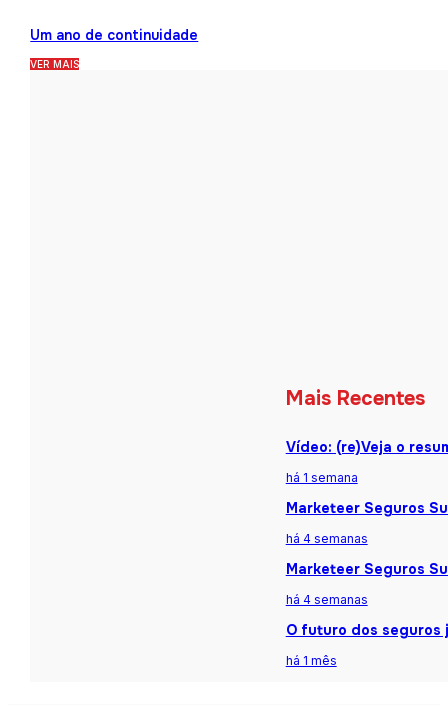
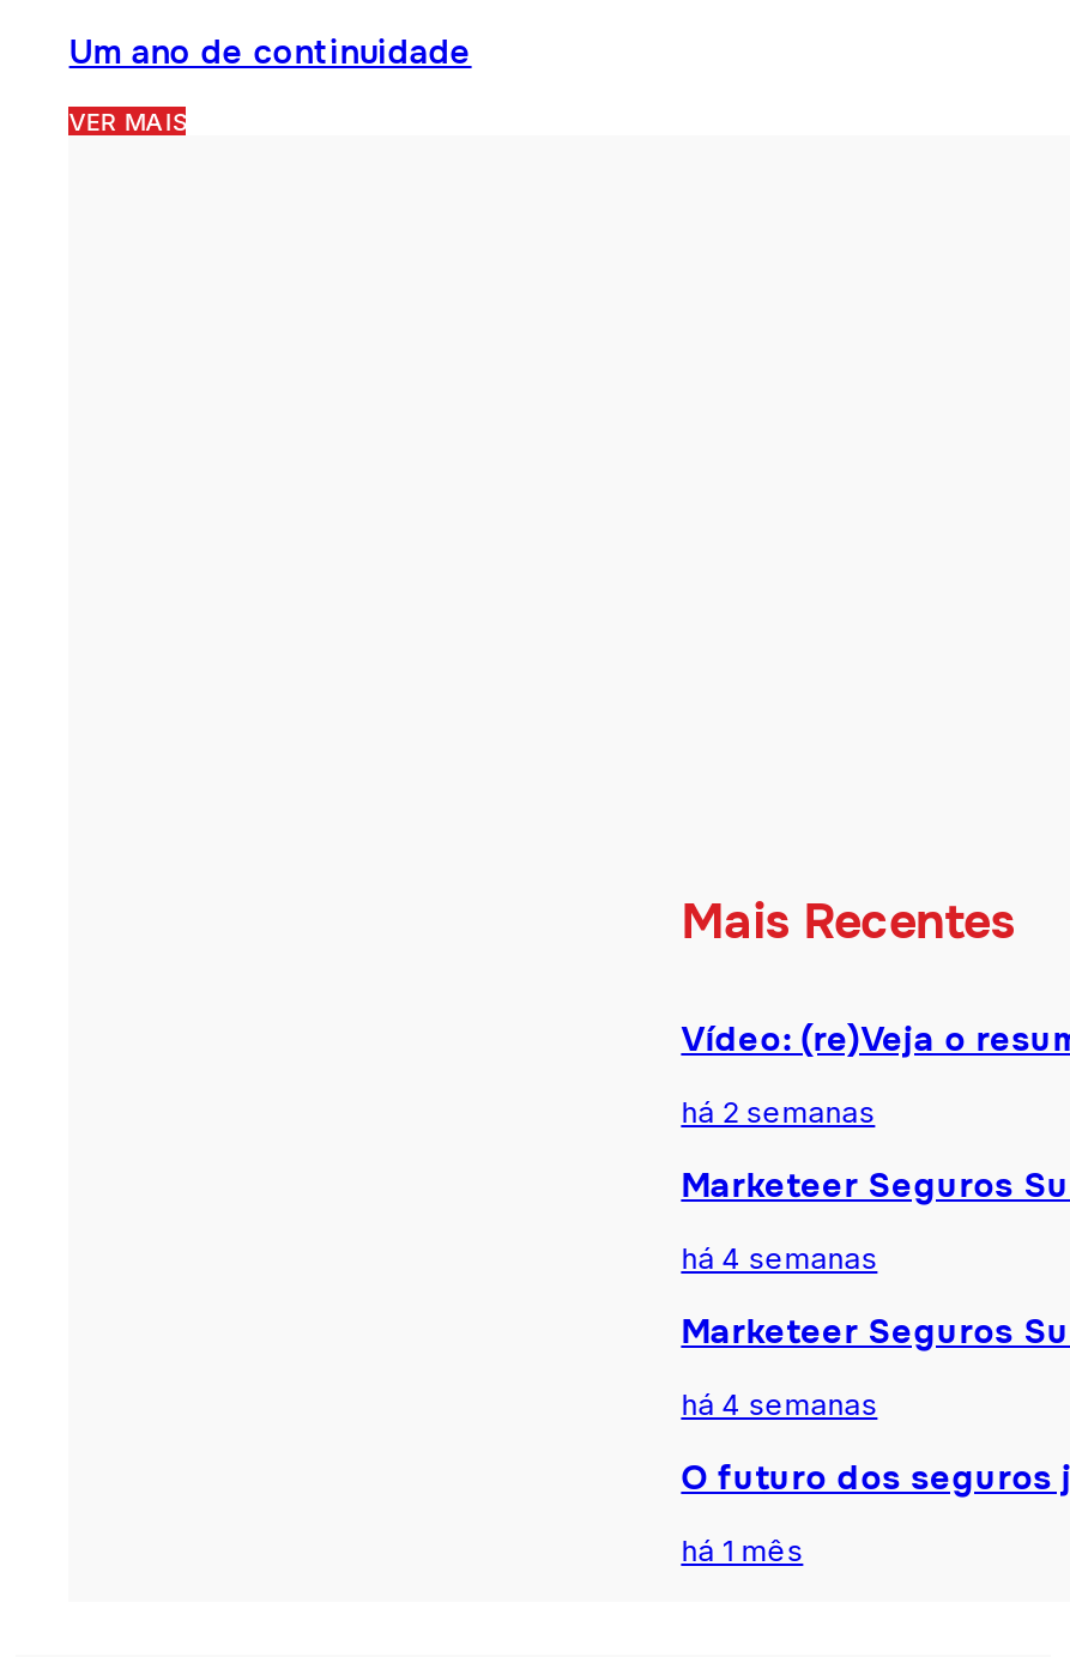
- há 1 semana
+ há 2 semanas
